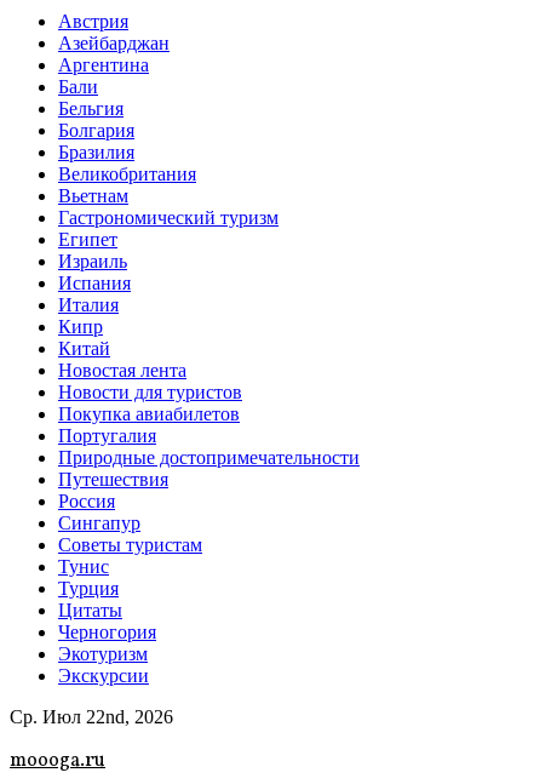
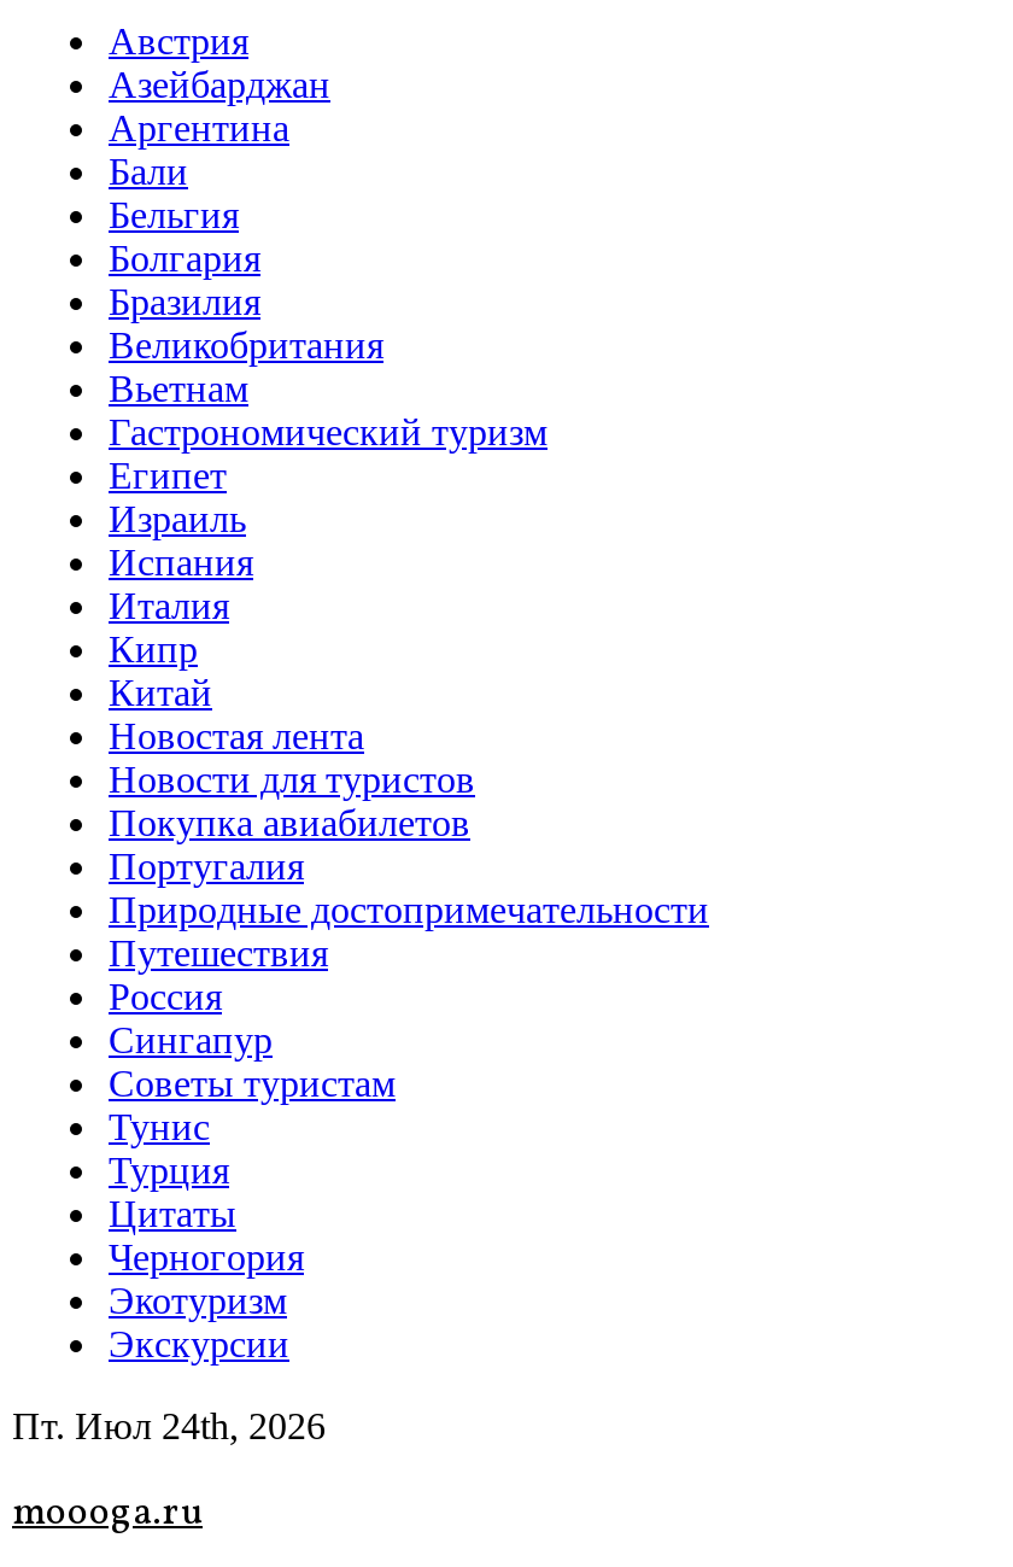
- Ср. Июл 22nd, 2026
+ Пт. Июл 24th, 2026
